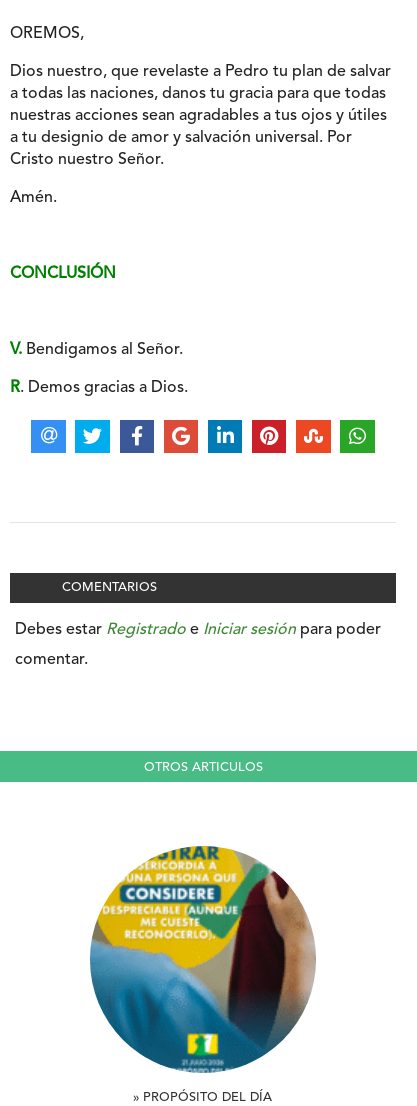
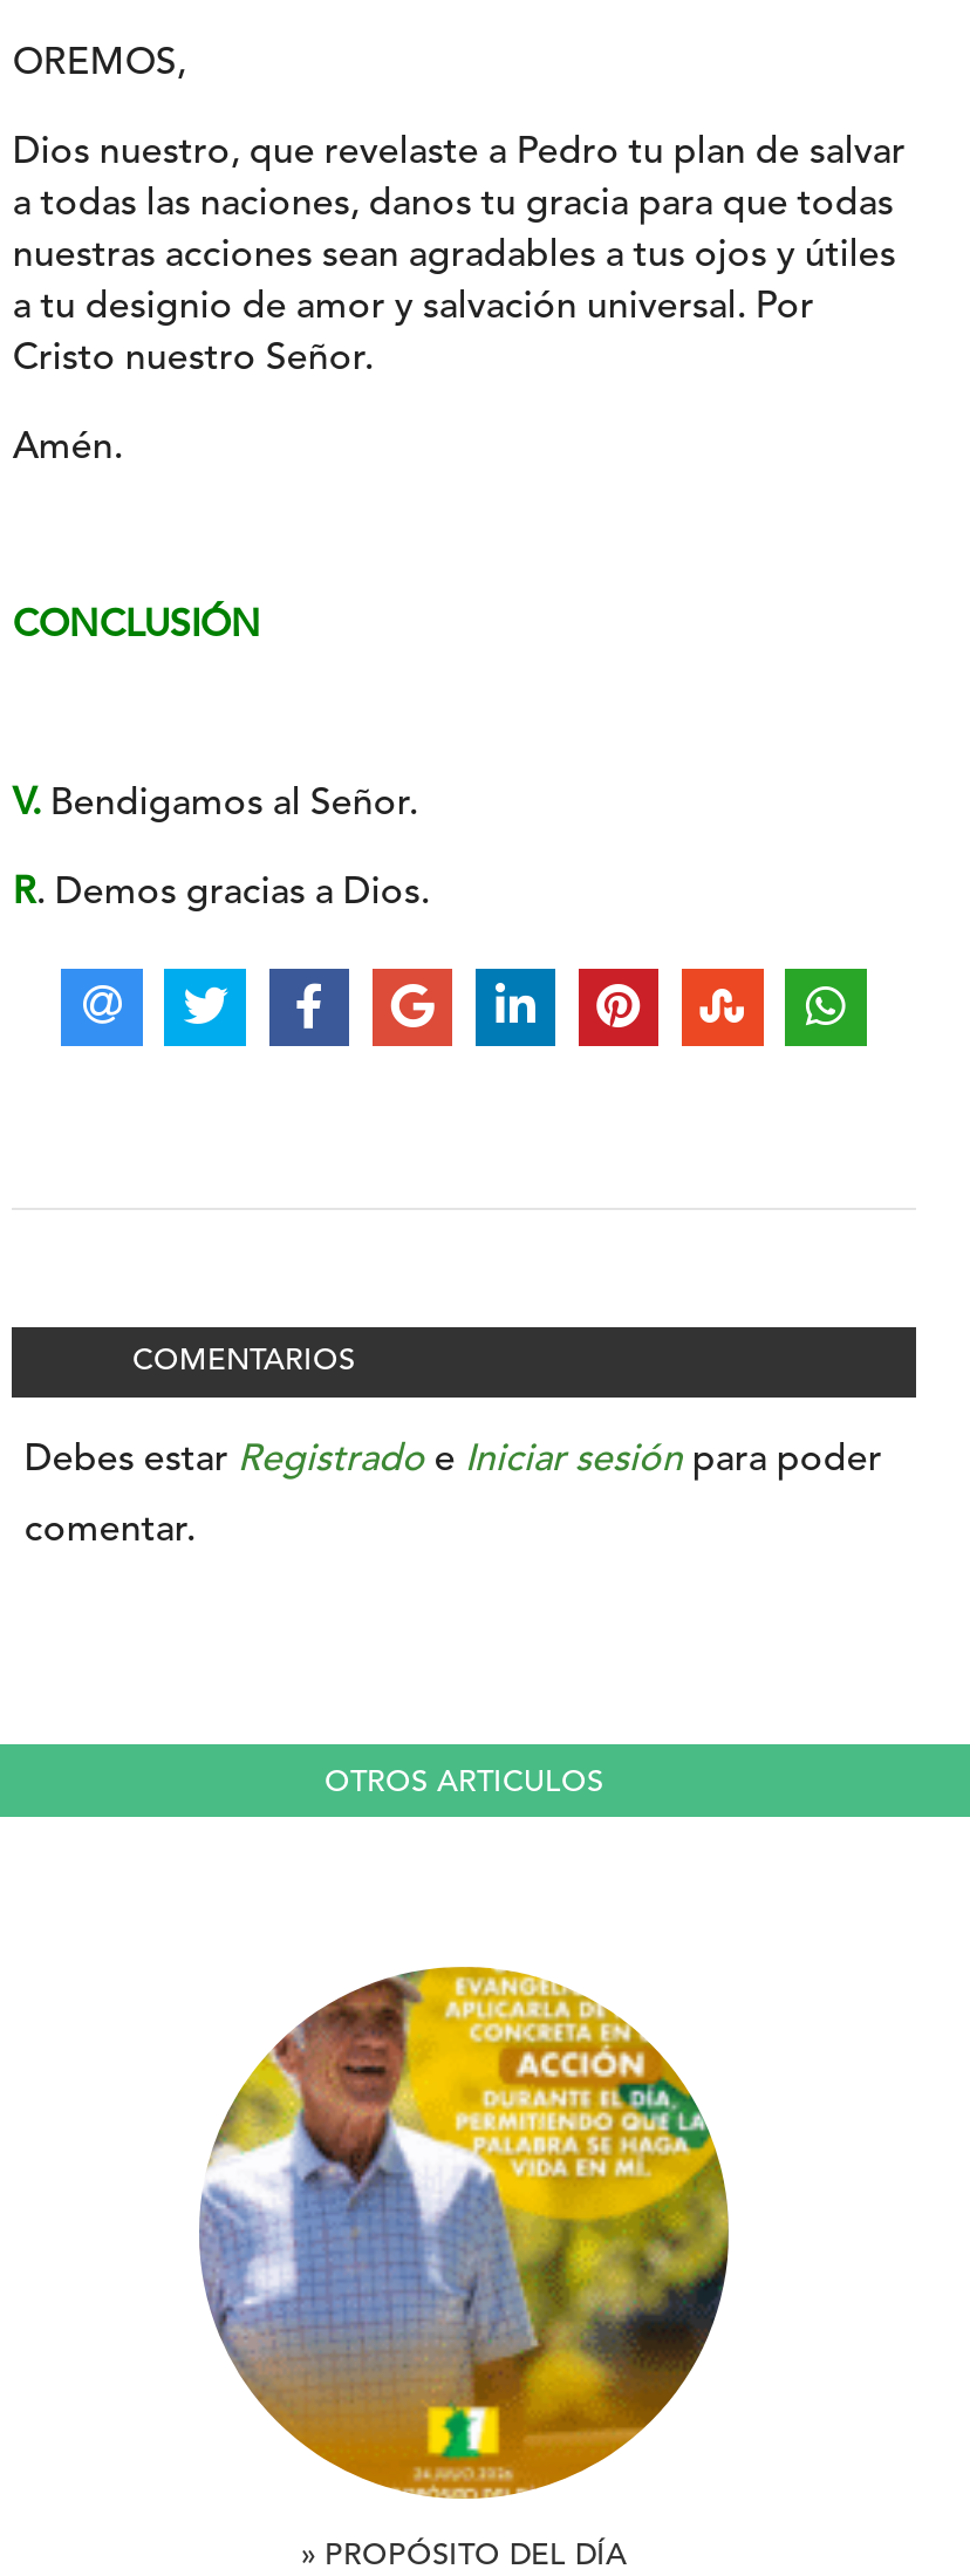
- [image]
+ [image]
